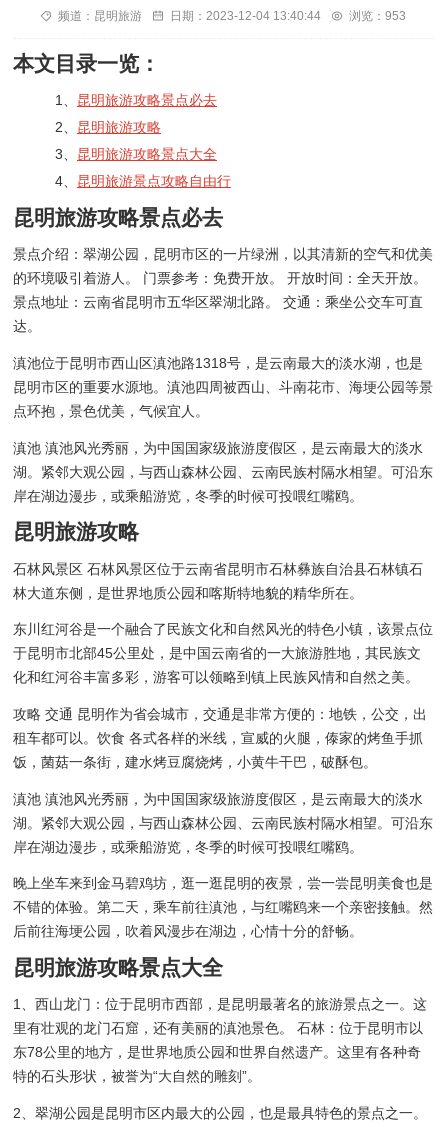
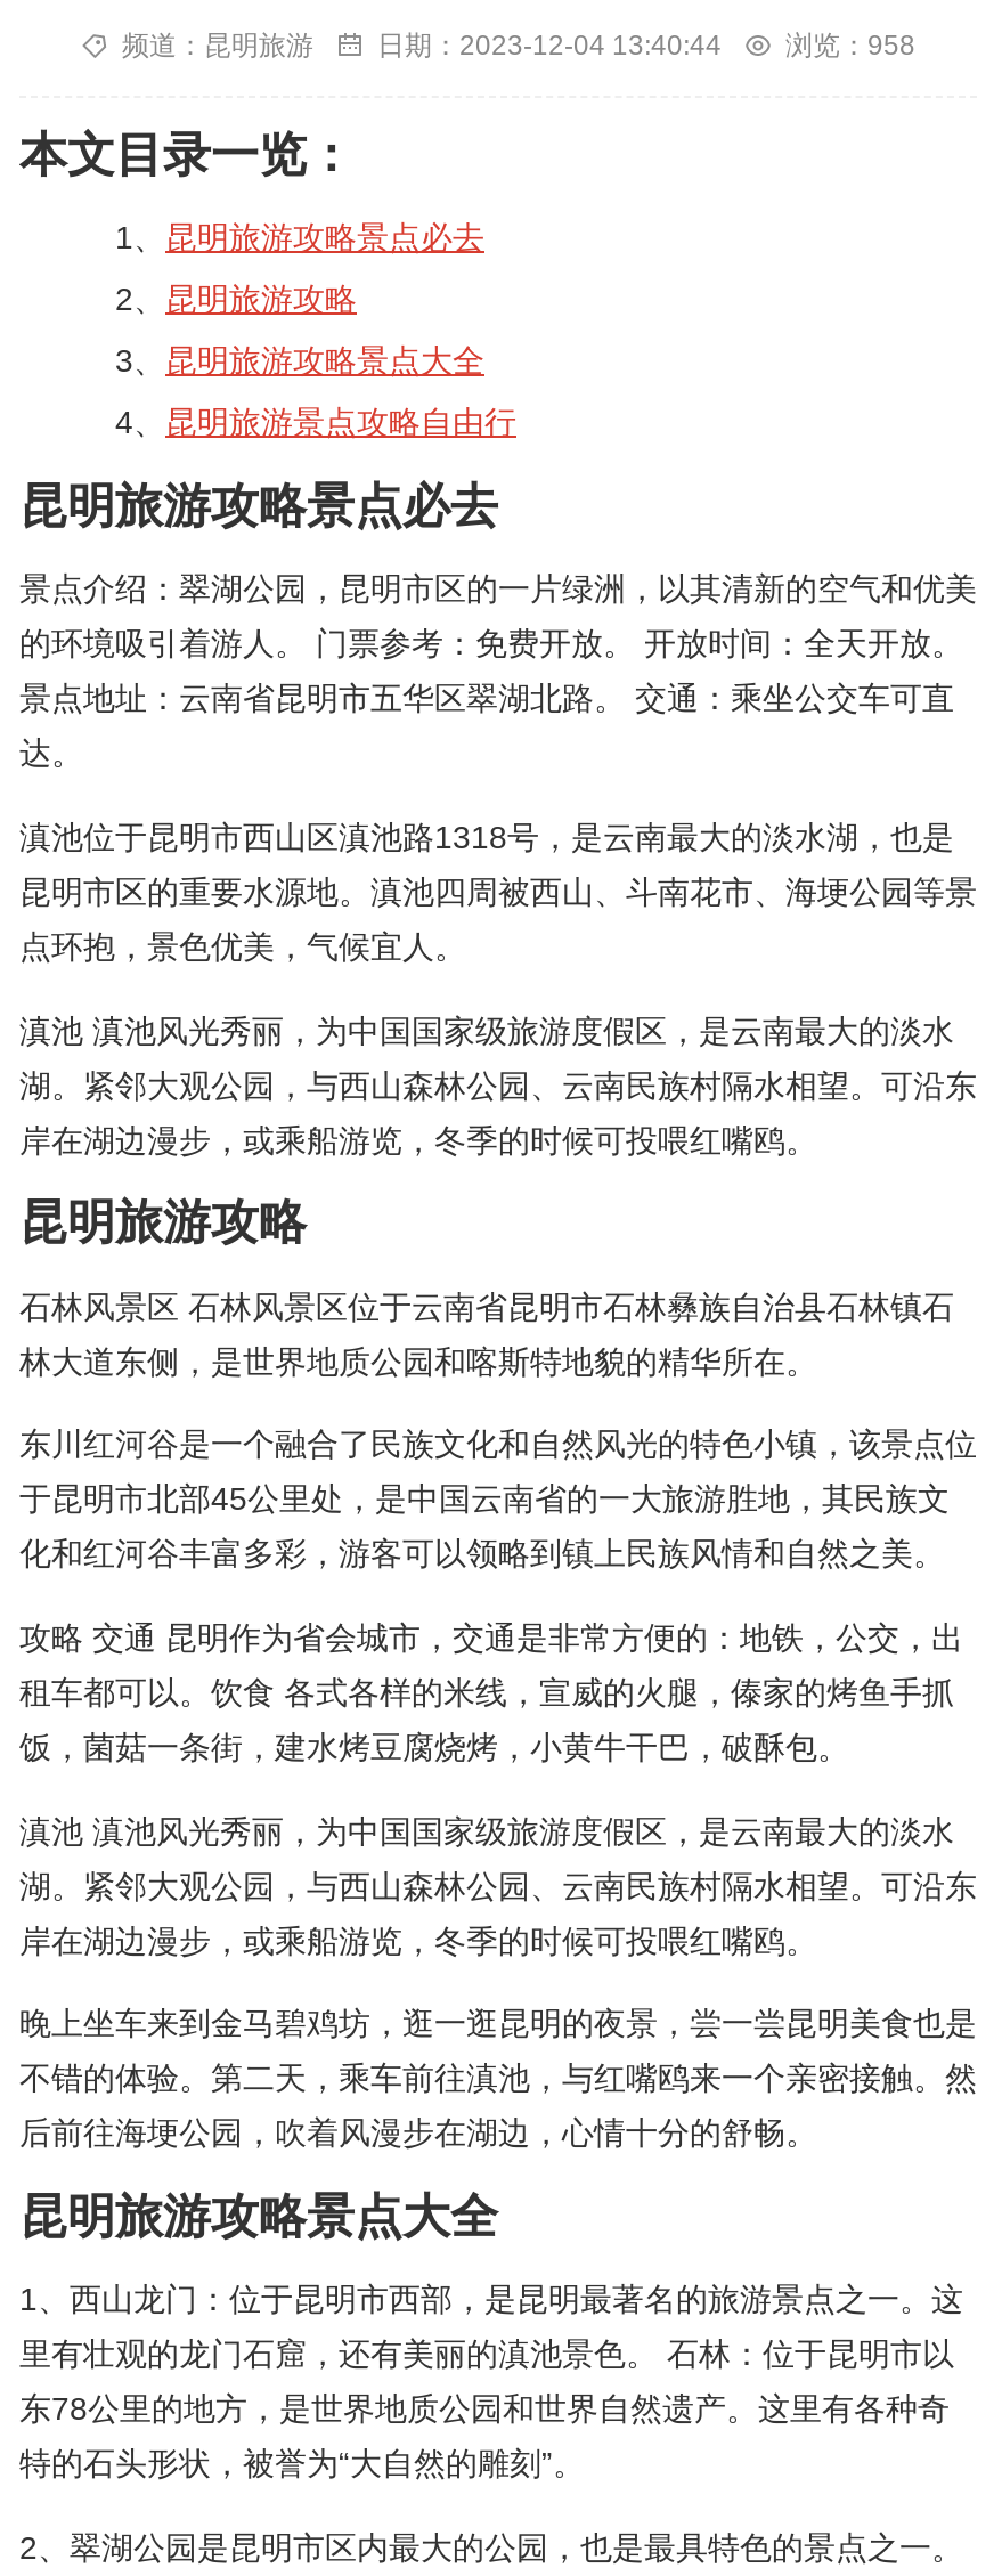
- 浏览：953
+ 浏览：958
